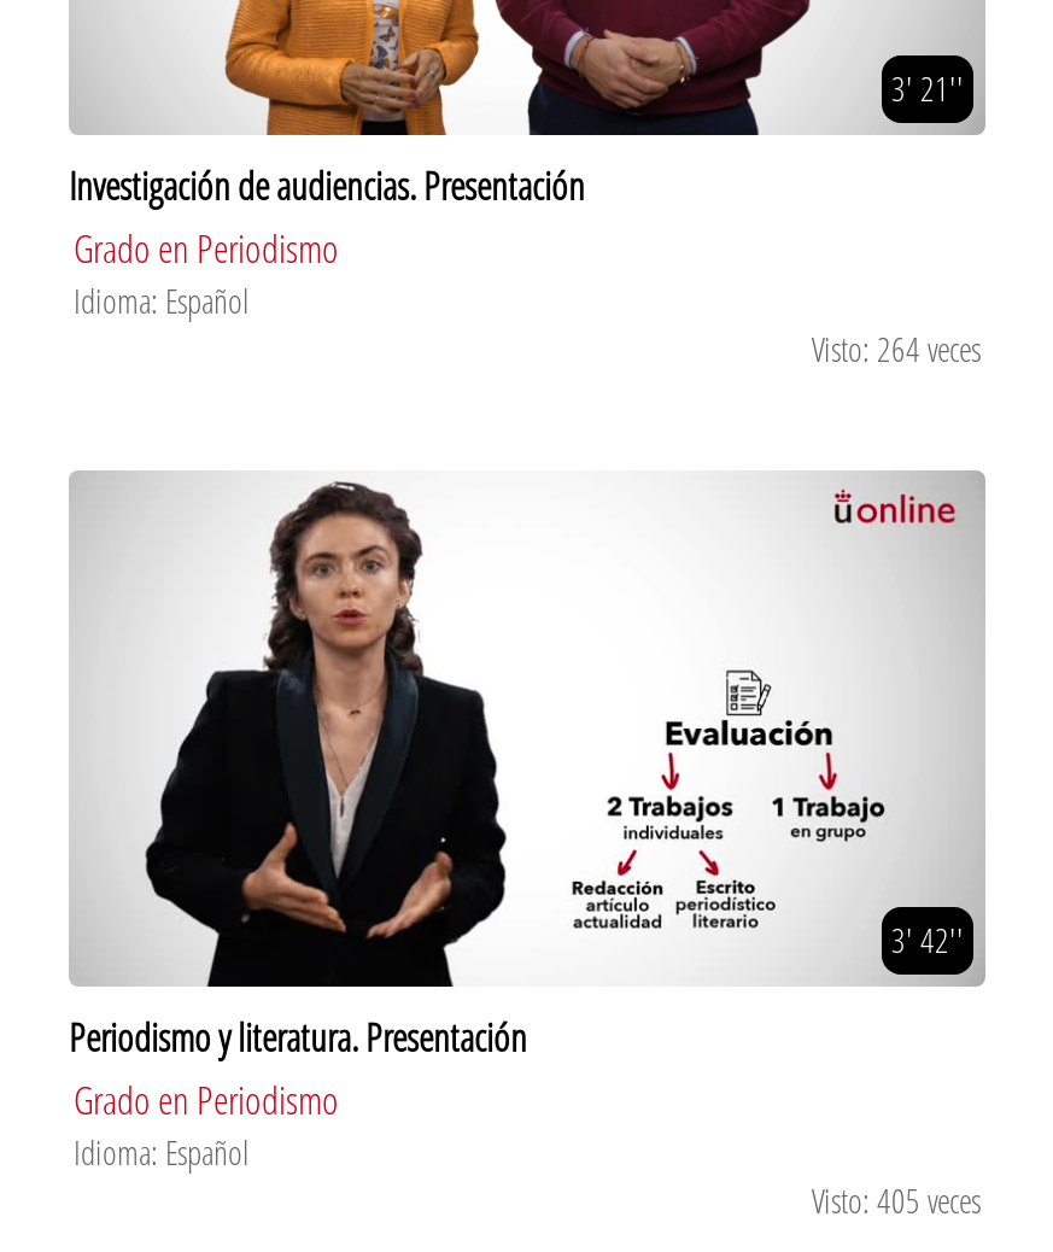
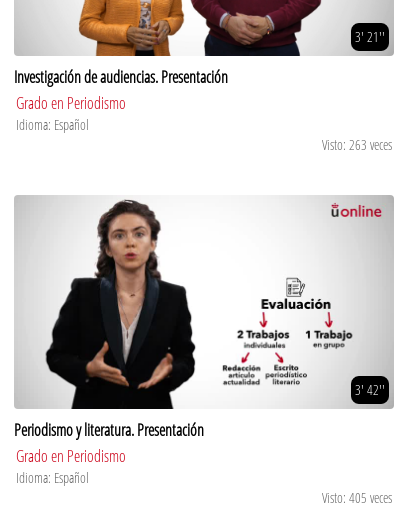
- Visto: 264 veces
+ Visto: 263 veces
